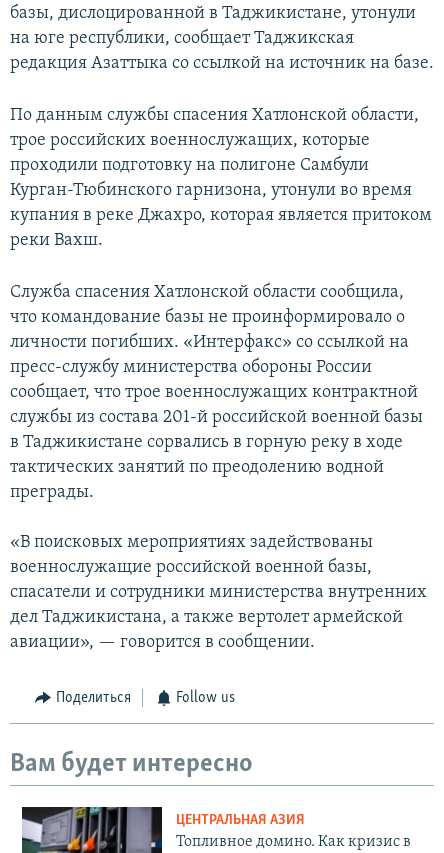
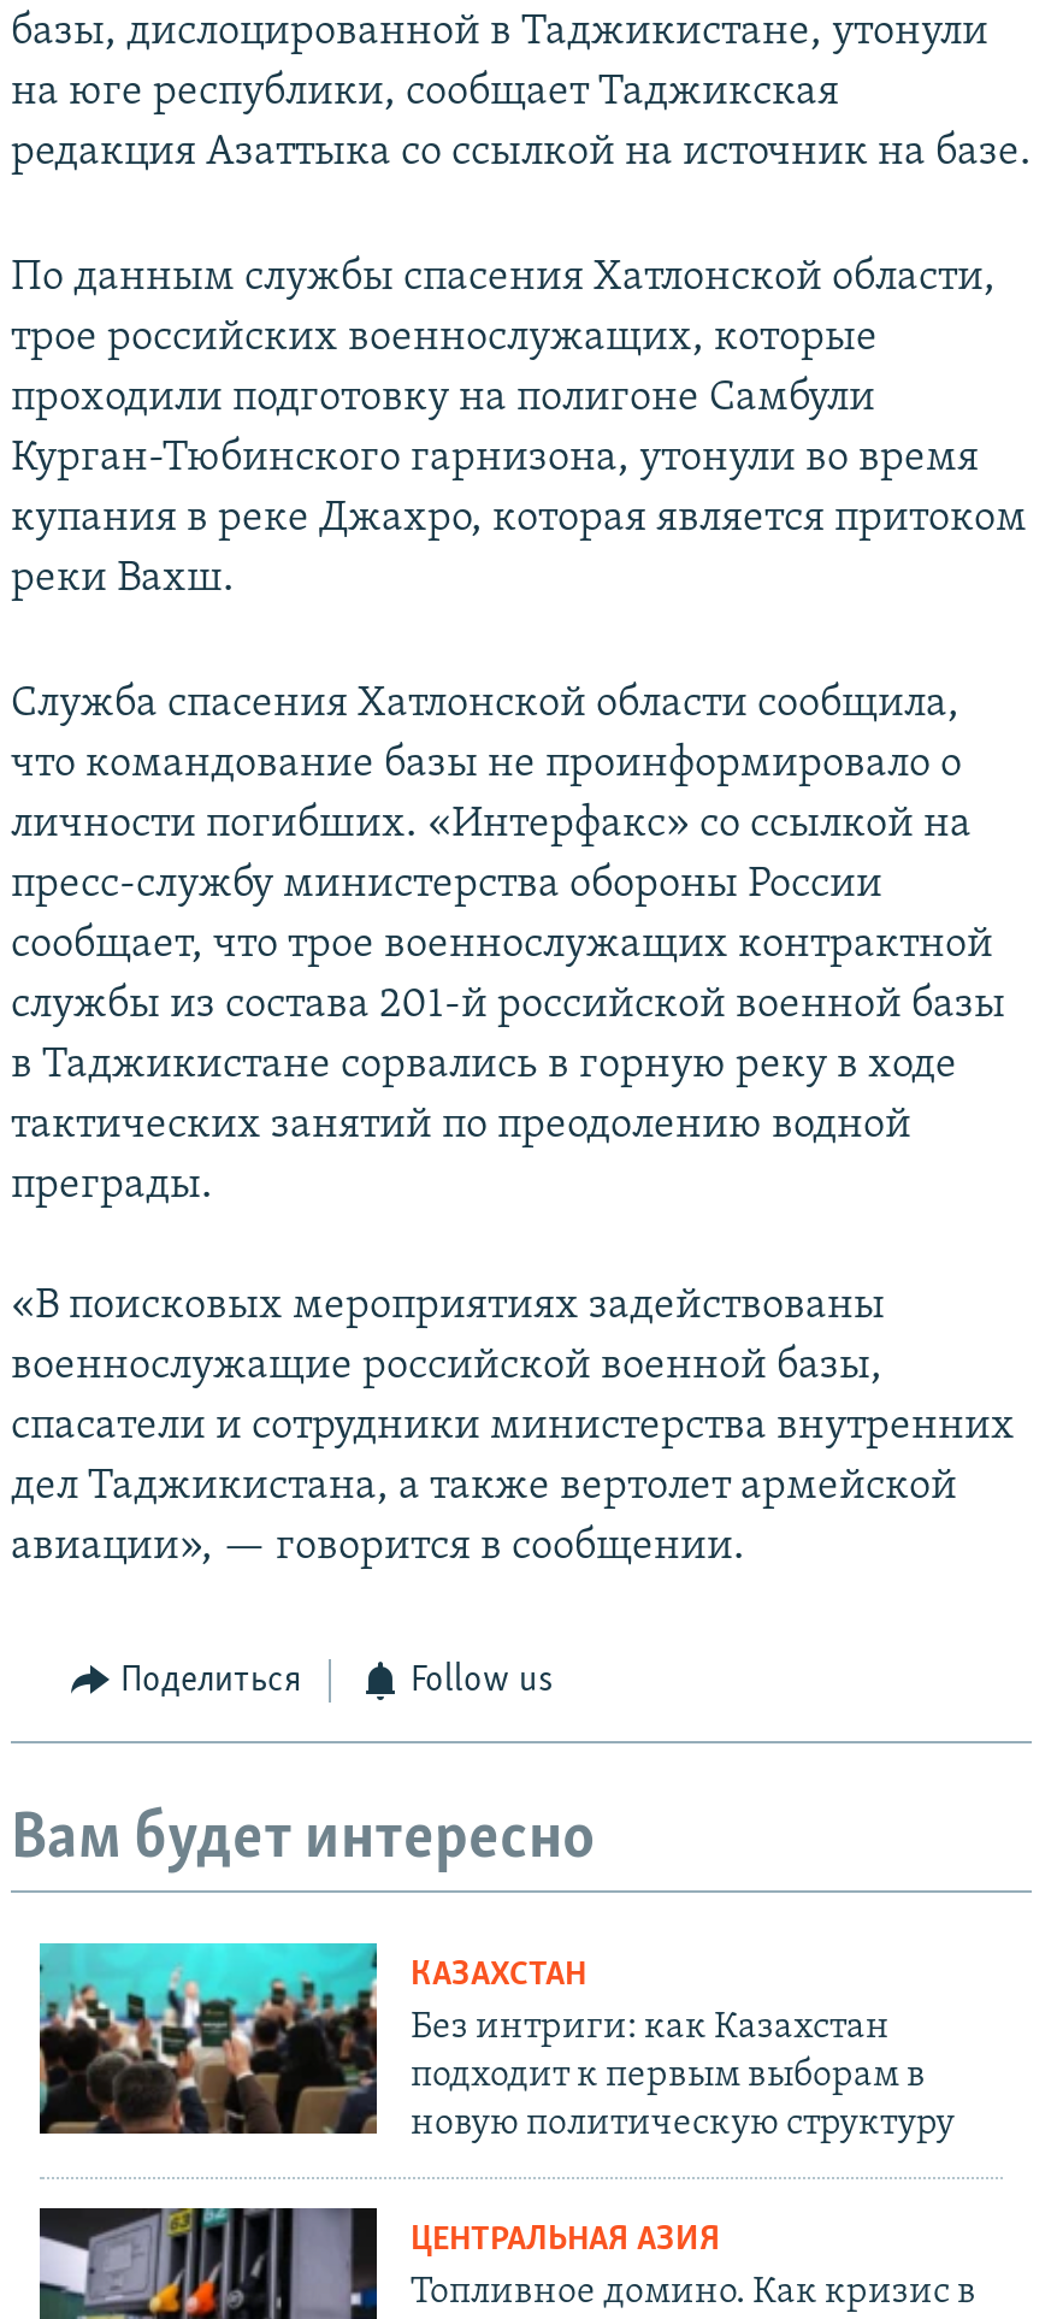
+ [image]
+ КАЗАХСТАН
+ Без интриги: как Казахстан
+ подходит к первым выборам в
+ новую политическую структуру
